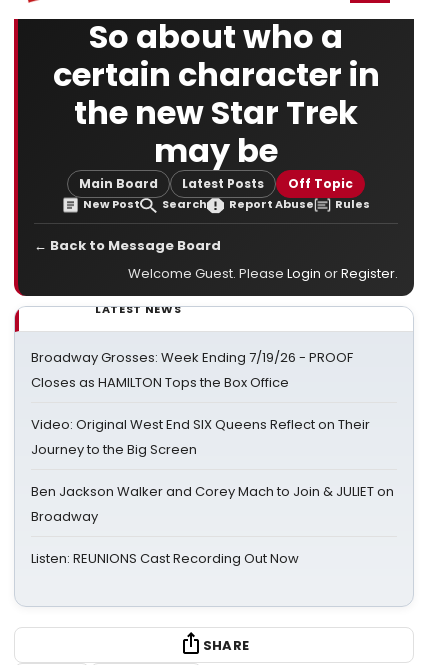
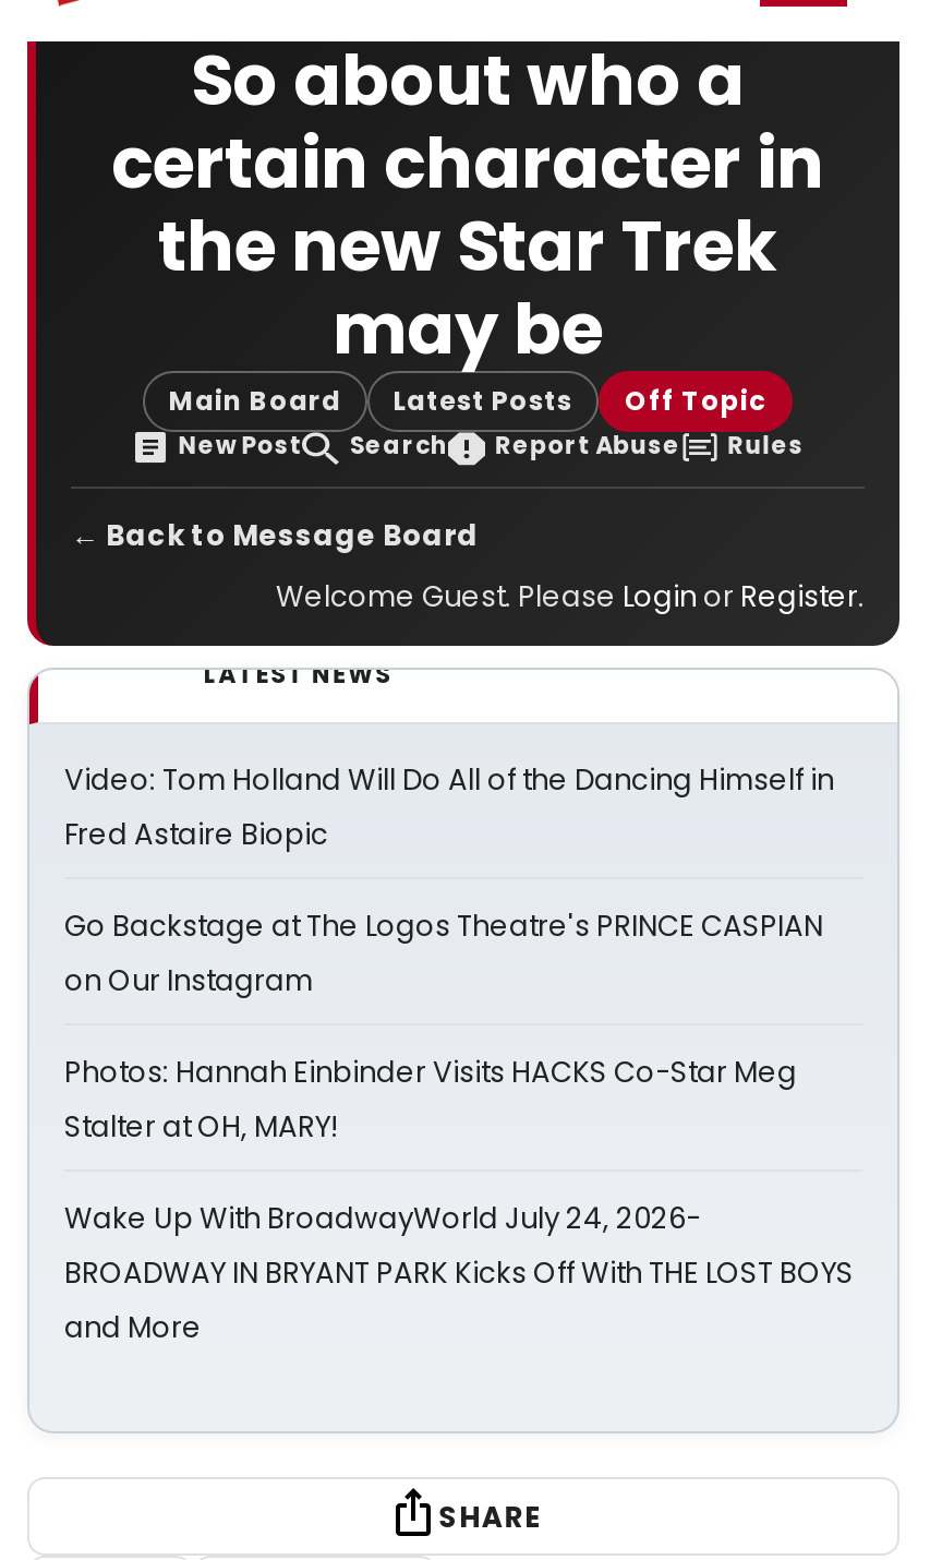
- Broadway Grosses: Week Ending 7/19/26 - PROOF
- Closes as HAMILTON Tops the Box Office
+ Video: Tom Holland Will Do All of the Dancing Himself in
+ Fred Astaire Biopic

- Video: Original West End SIX Queens Reflect on Their
- Journey to the Big Screen
+ Go Backstage at The Logos Theatre's PRINCE CASPIAN
+ on Our Instagram

- Ben Jackson Walker and Corey Mach to Join & JULIET on
- Broadway
+ Photos: Hannah Einbinder Visits HACKS Co-Star Meg
+ Stalter at OH, MARY!

- Listen: REUNIONS Cast Recording Out Now
+ Wake Up With BroadwayWorld July 24, 2026-
+ BROADWAY IN BRYANT PARK Kicks Off With THE LOST BOYS
+ and More
